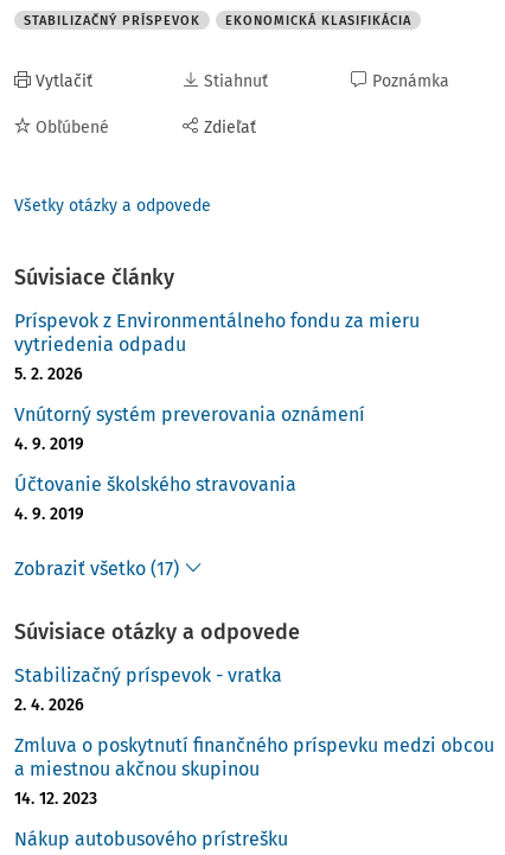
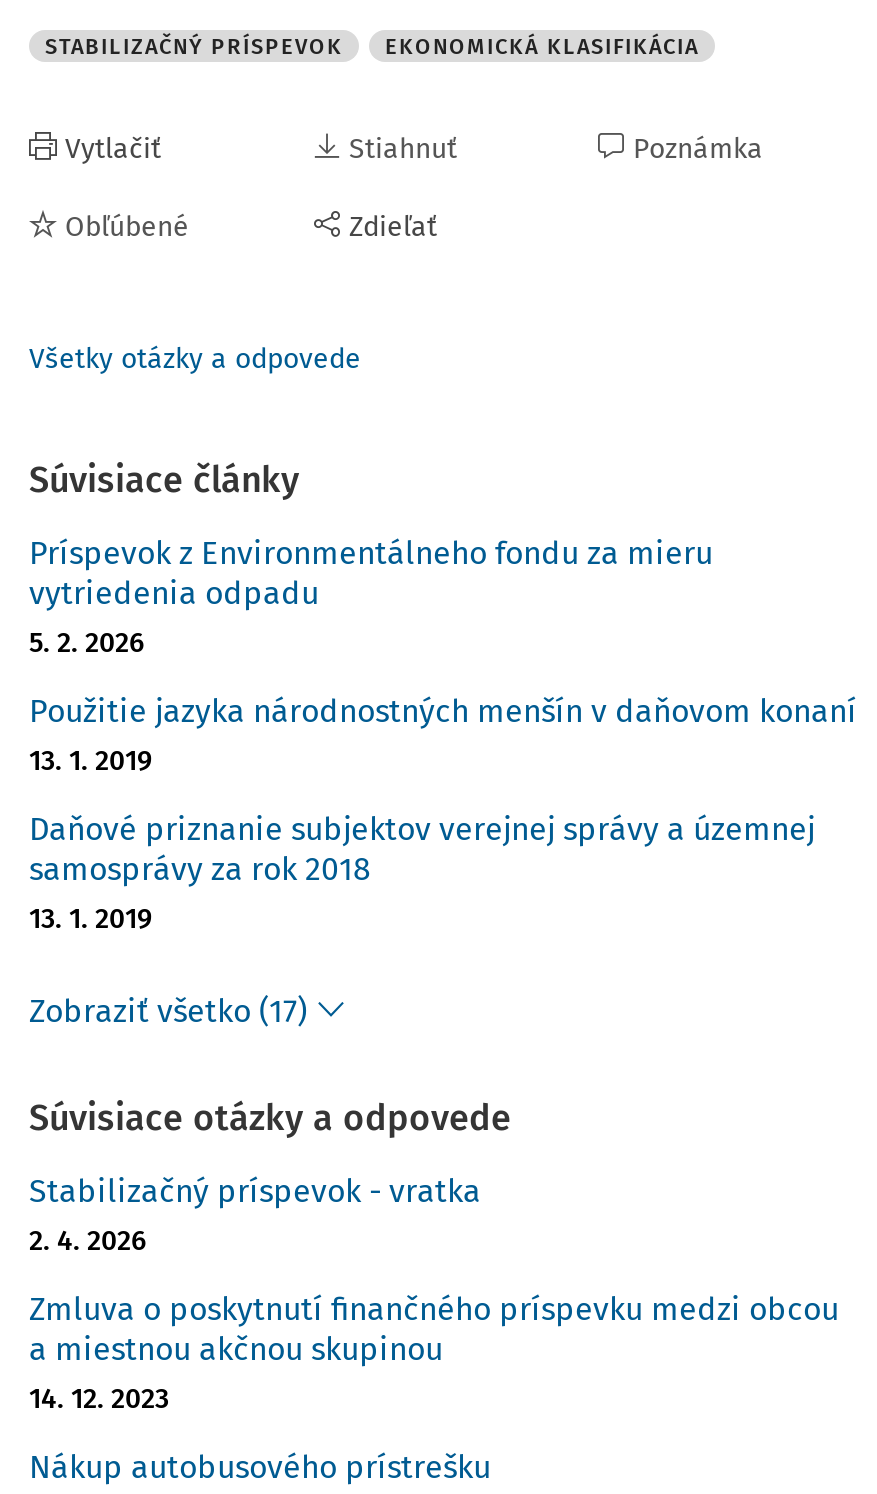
- Vnútorný systém preverovania oznámení
- 4. 9. 2019
+ Použitie jazyka národnostných menšín v daňovom konaní
+ 13. 1. 2019

- Účtovanie školského stravovania
- 4. 9. 2019
+ Daňové priznanie subjektov verejnej správy a územnej
+ samosprávy za rok 2018
+ 13. 1. 2019
